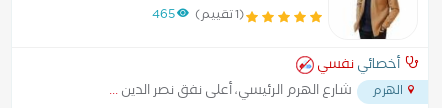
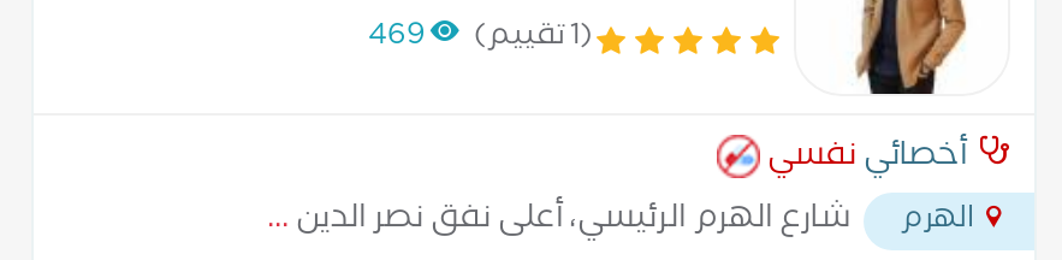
- 465
+ 469
